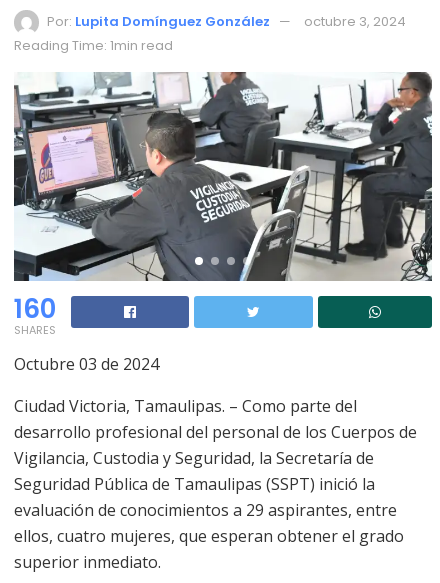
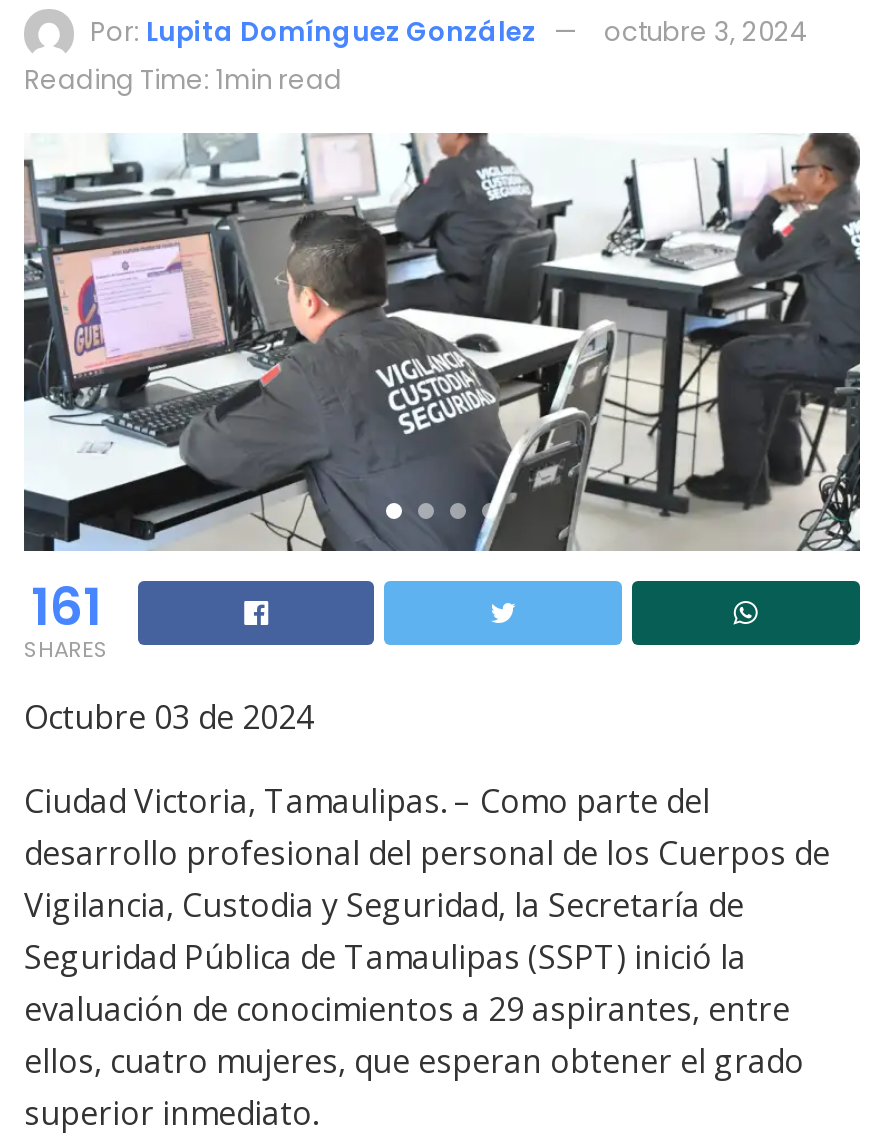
- 160
+ 161
